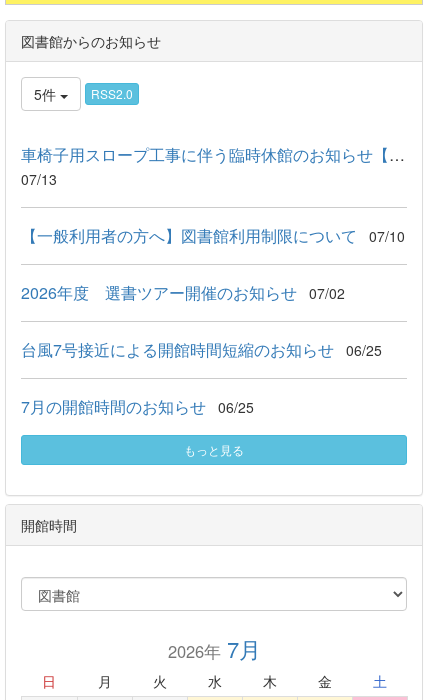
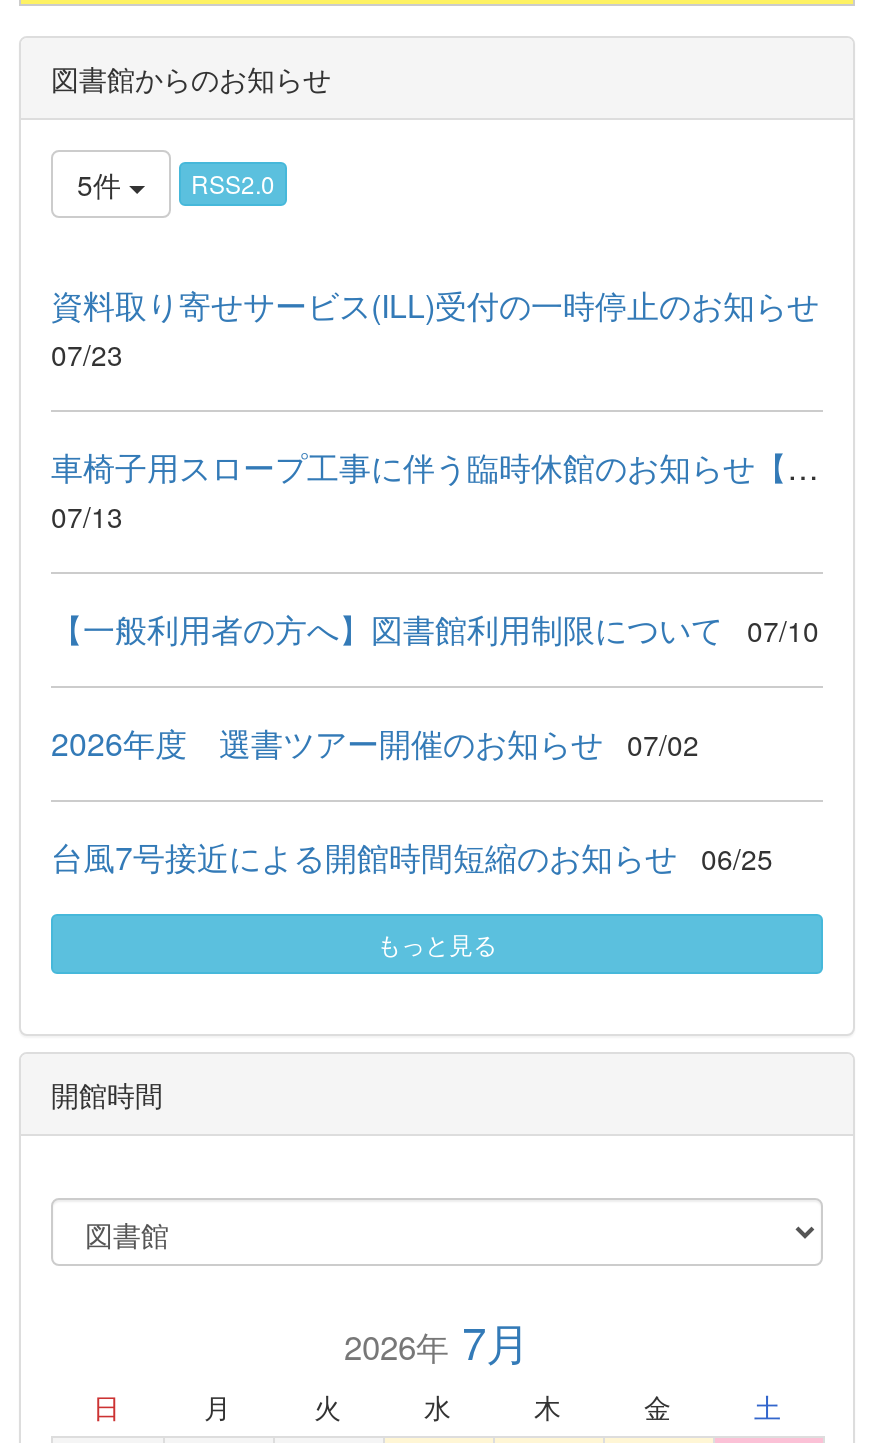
+ 資料取り寄せサービス(ILL)受付の一時停止のお知らせ
+ 07/23

moved down: 07/13 | 【一般利用者の方へ】図書館利用制限について 07/10 | 2026年度 選書ツアー開催のお知らせ 07/02 | 台風7号接近による開館時間短縮のお知らせ 06/25

- 7月の開館時間のお知らせ 06/25
